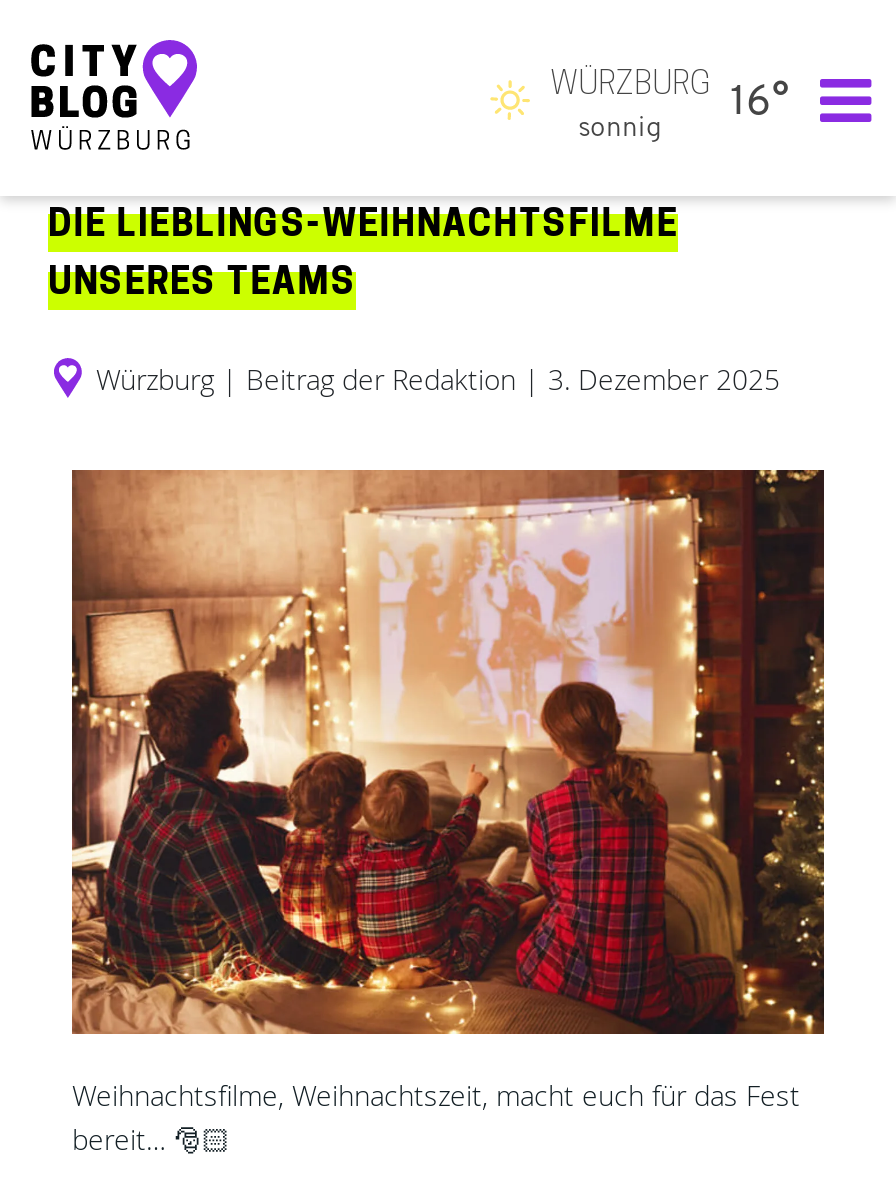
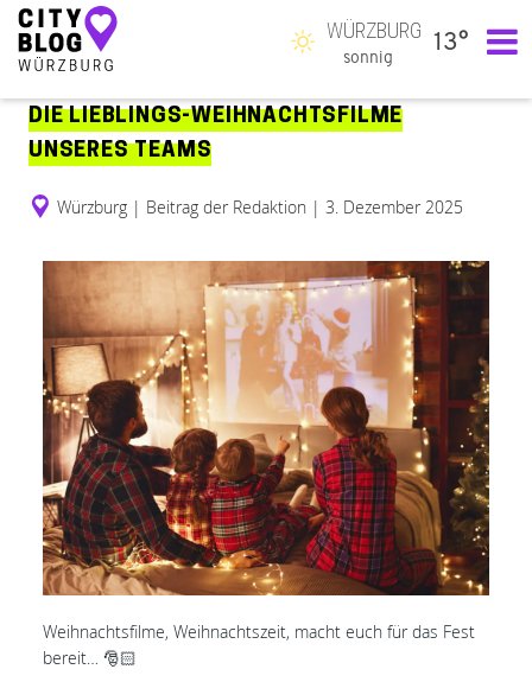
- WÜRZBURG 16°
+ WÜRZBURG 13°
